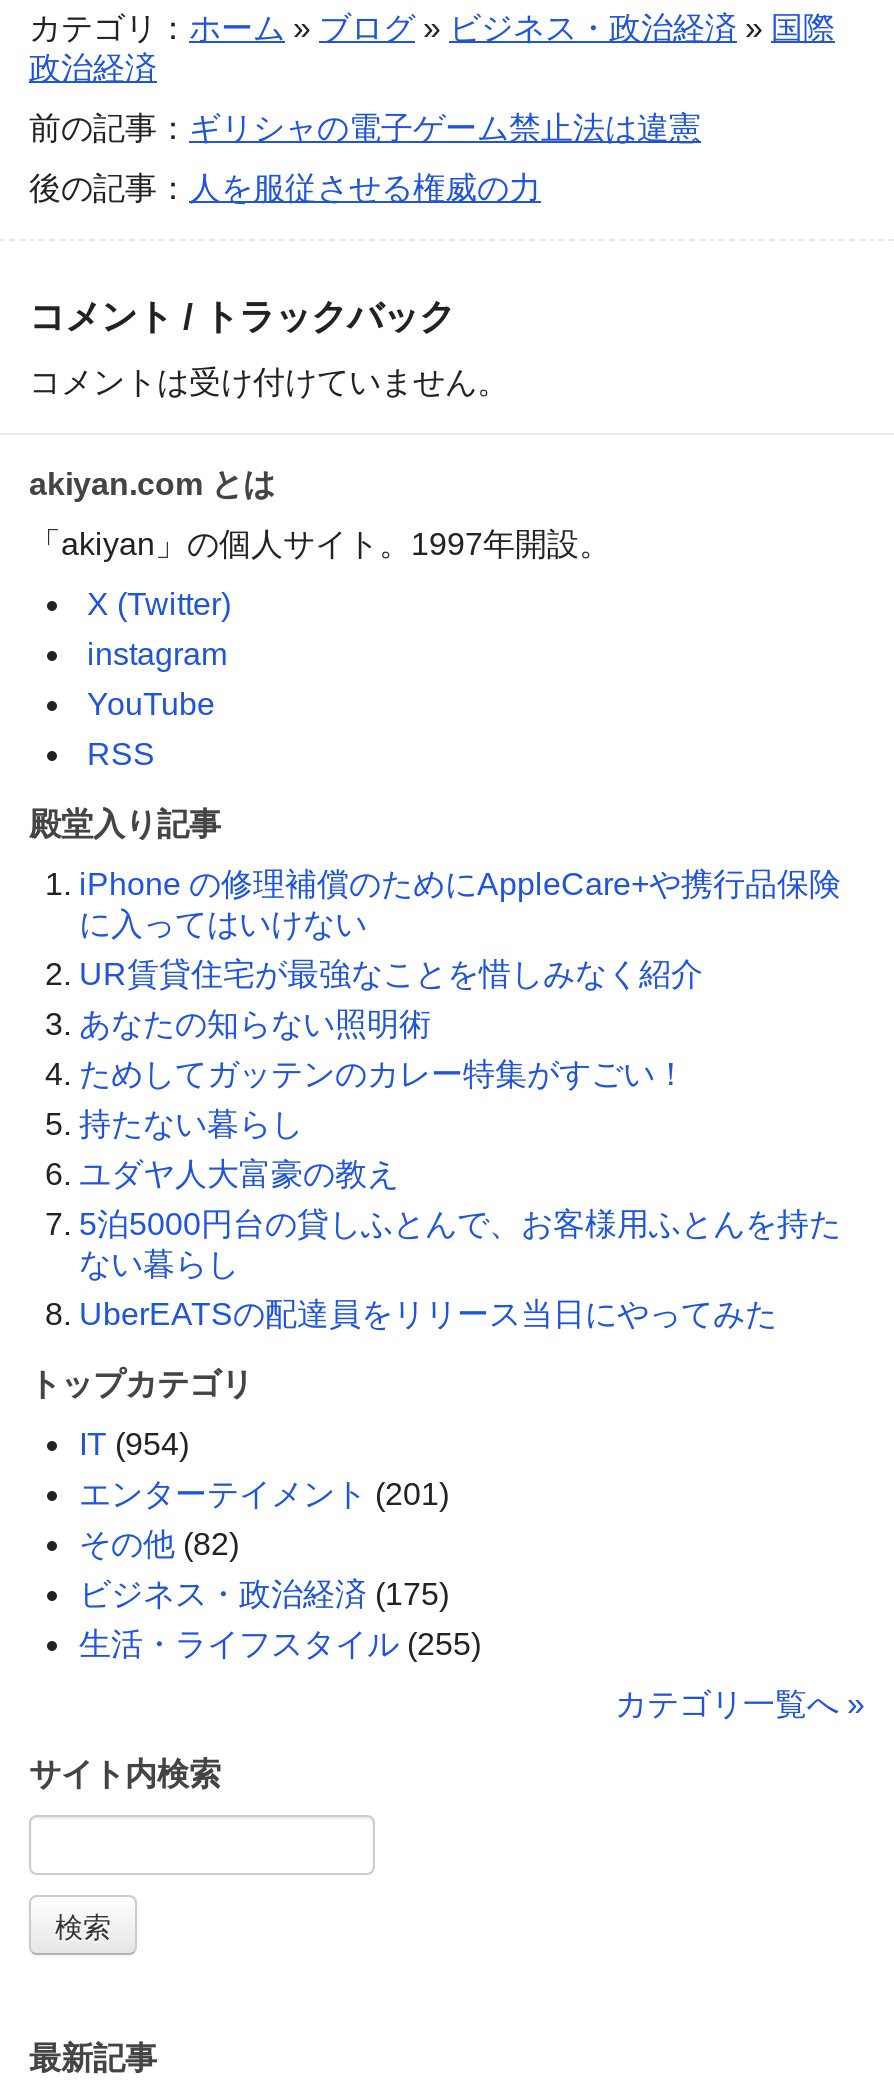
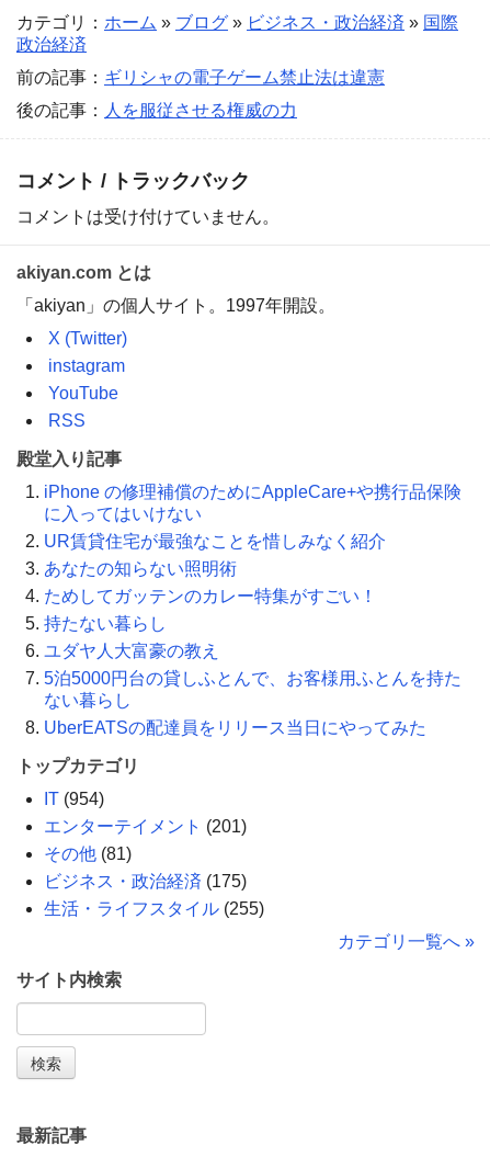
- その他(82)
+ その他(81)
